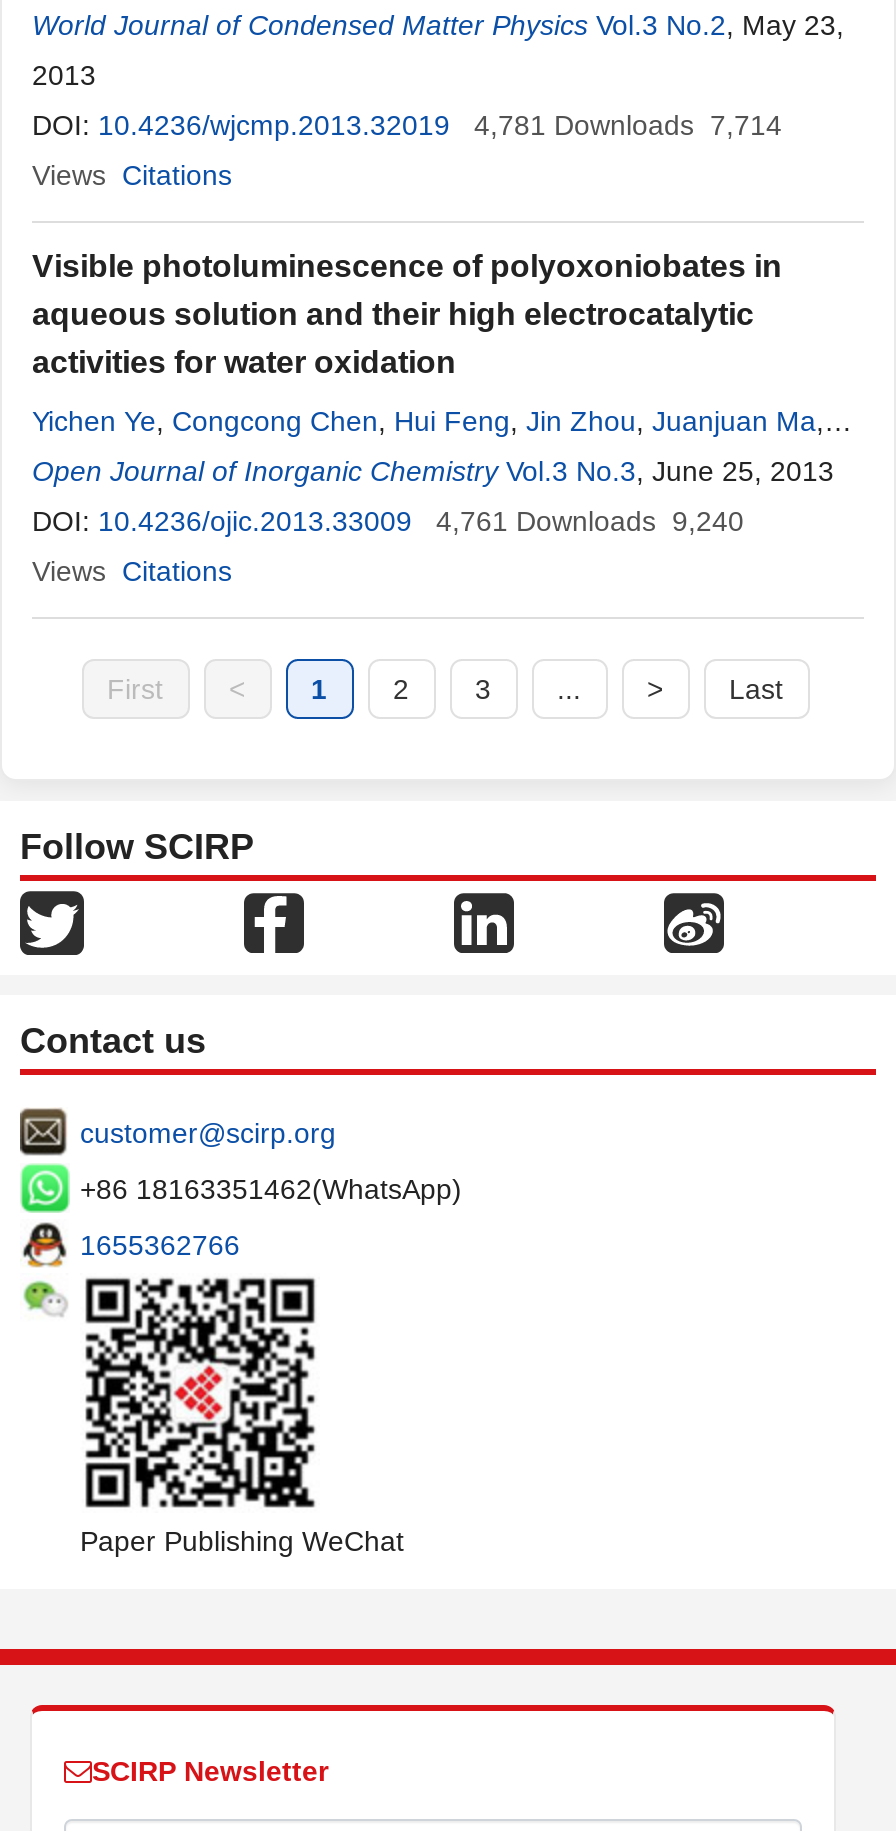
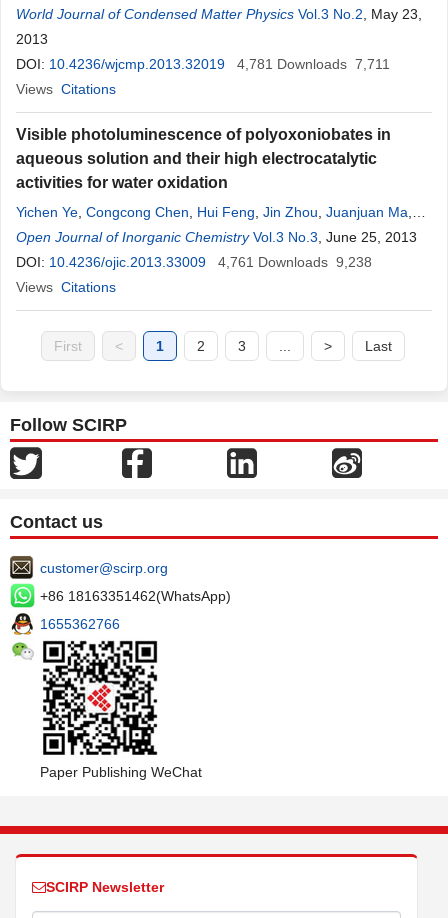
- DOI: 10.4236/wjcmp.2013.32019 4,781 Downloads 7,714
+ DOI: 10.4236/wjcmp.2013.32019 4,781 Downloads 7,711

- DOI: 10.4236/ojic.2013.33009 4,761 Downloads 9,240
+ DOI: 10.4236/ojic.2013.33009 4,761 Downloads 9,238
